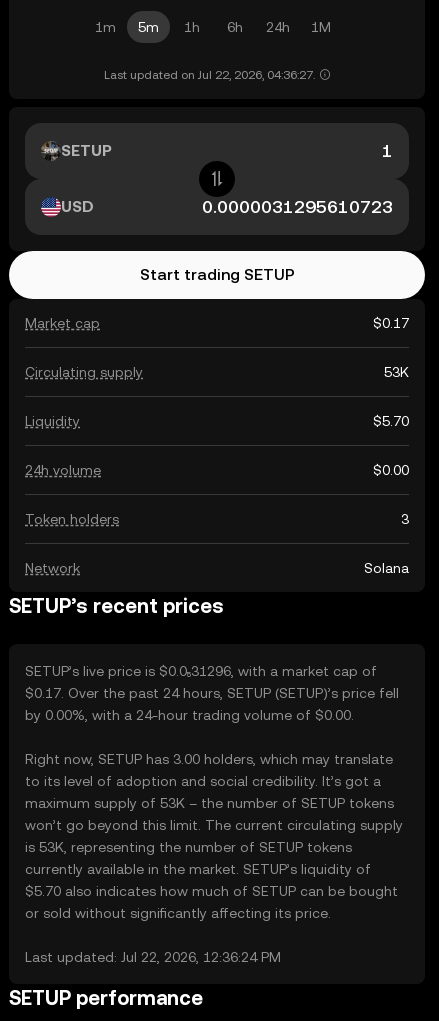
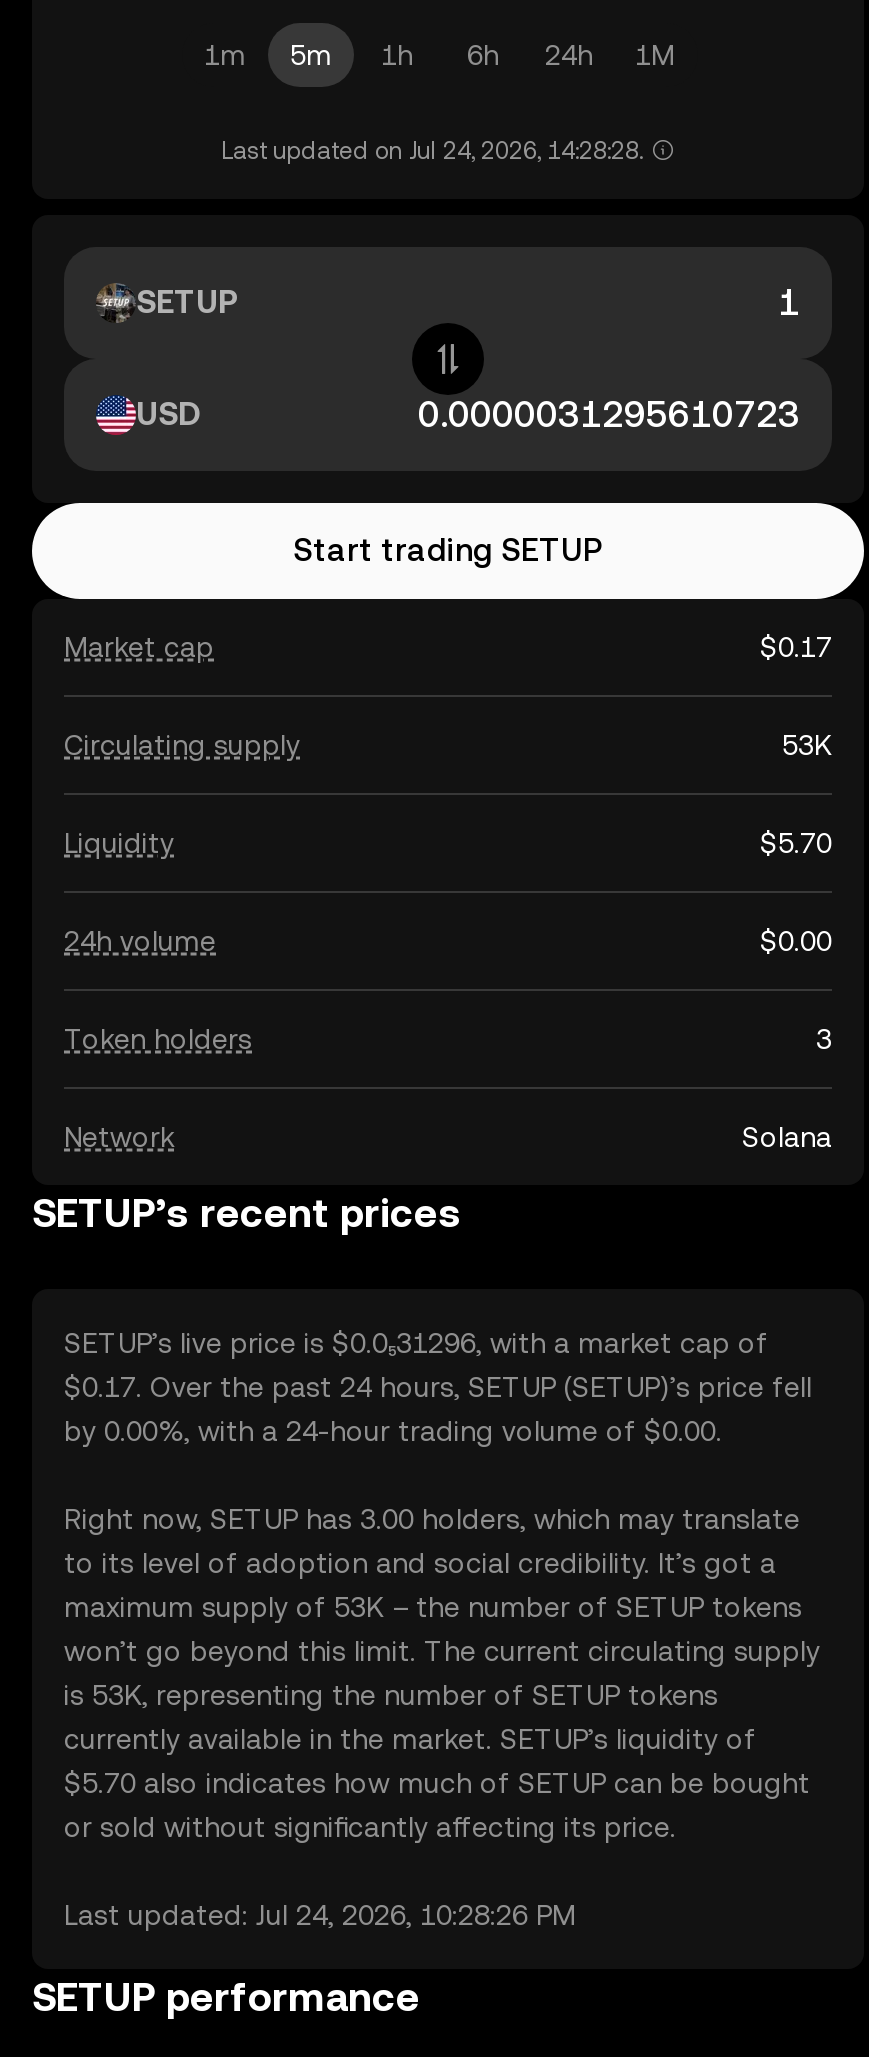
- Last updated on Jul 22, 2026, 04:36:27.
+ Last updated on Jul 24, 2026, 14:28:28.

- Last updated: Jul 22, 2026, 12:36:24 PM
+ Last updated: Jul 24, 2026, 10:28:26 PM
